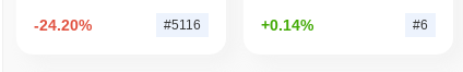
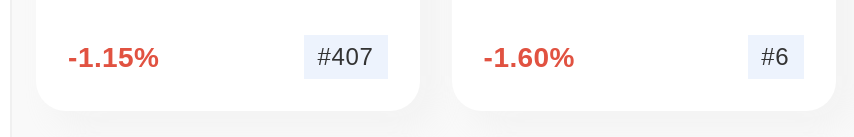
- -24.20%
- #5116
+ -1.15%
+ #407

- +0.14%
+ -1.60%
